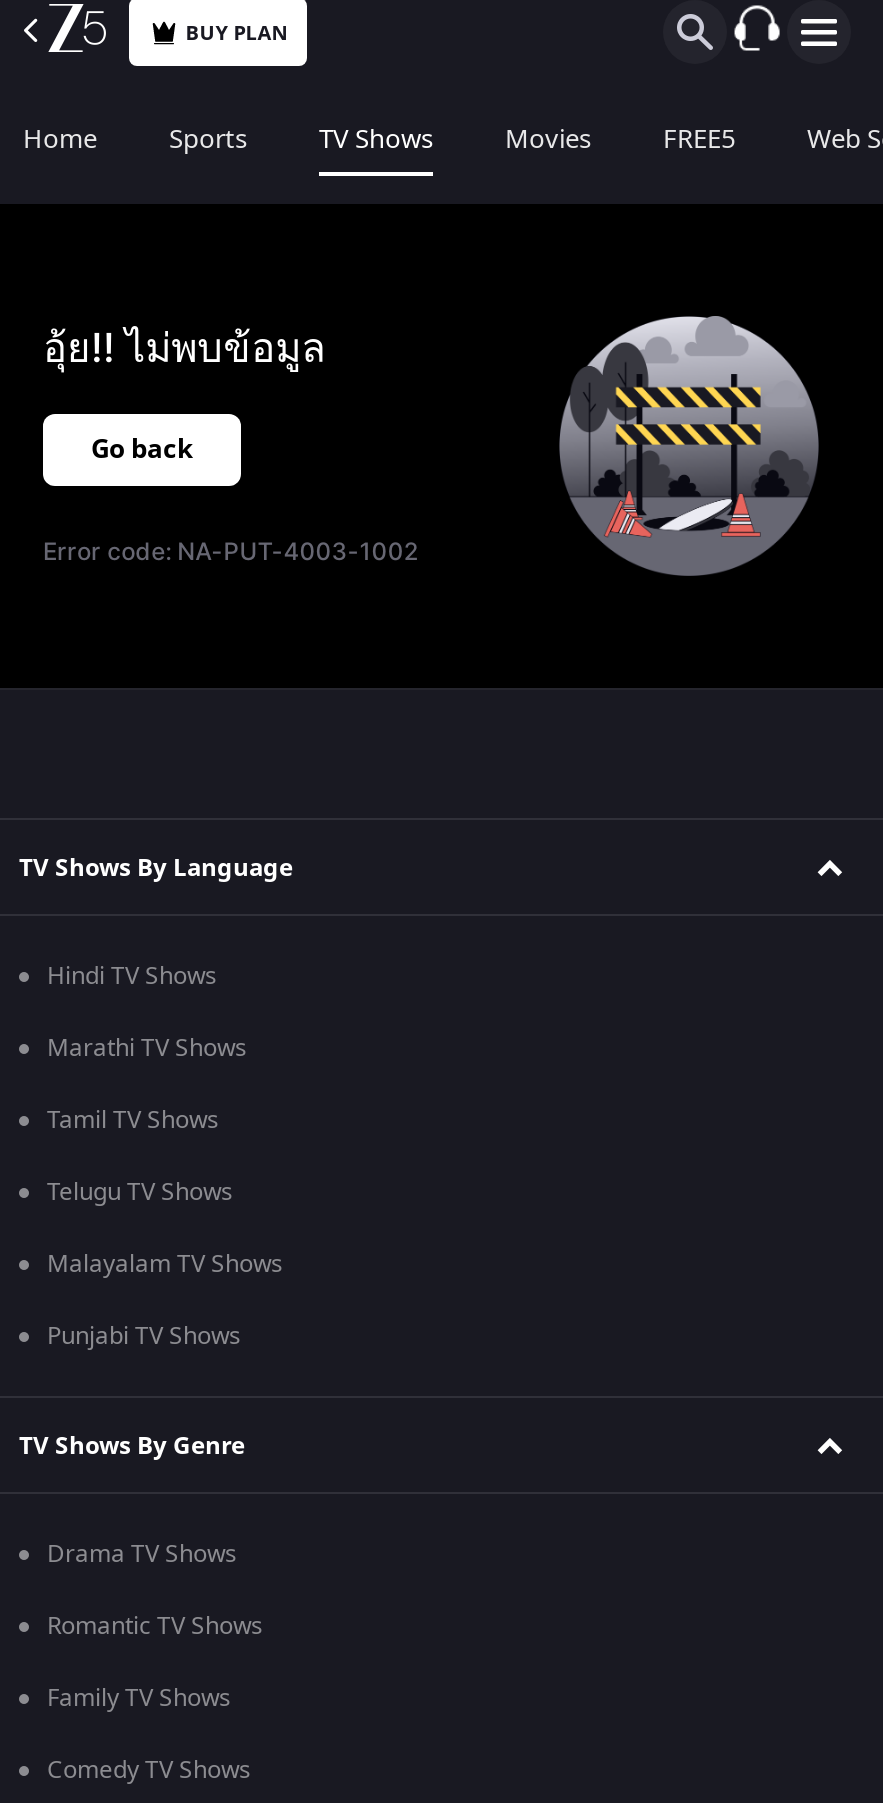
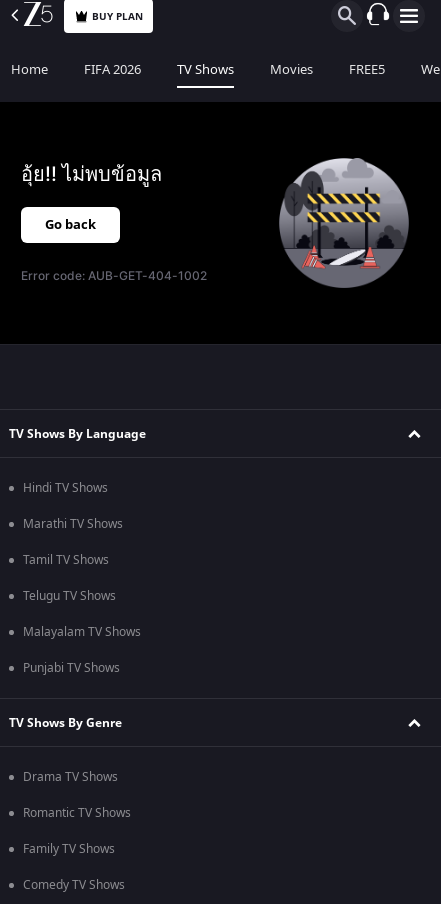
- Sports
+ FIFA 2026

- Error code: NA-PUT-4003-1002
+ Error code: AUB-GET-404-1002
